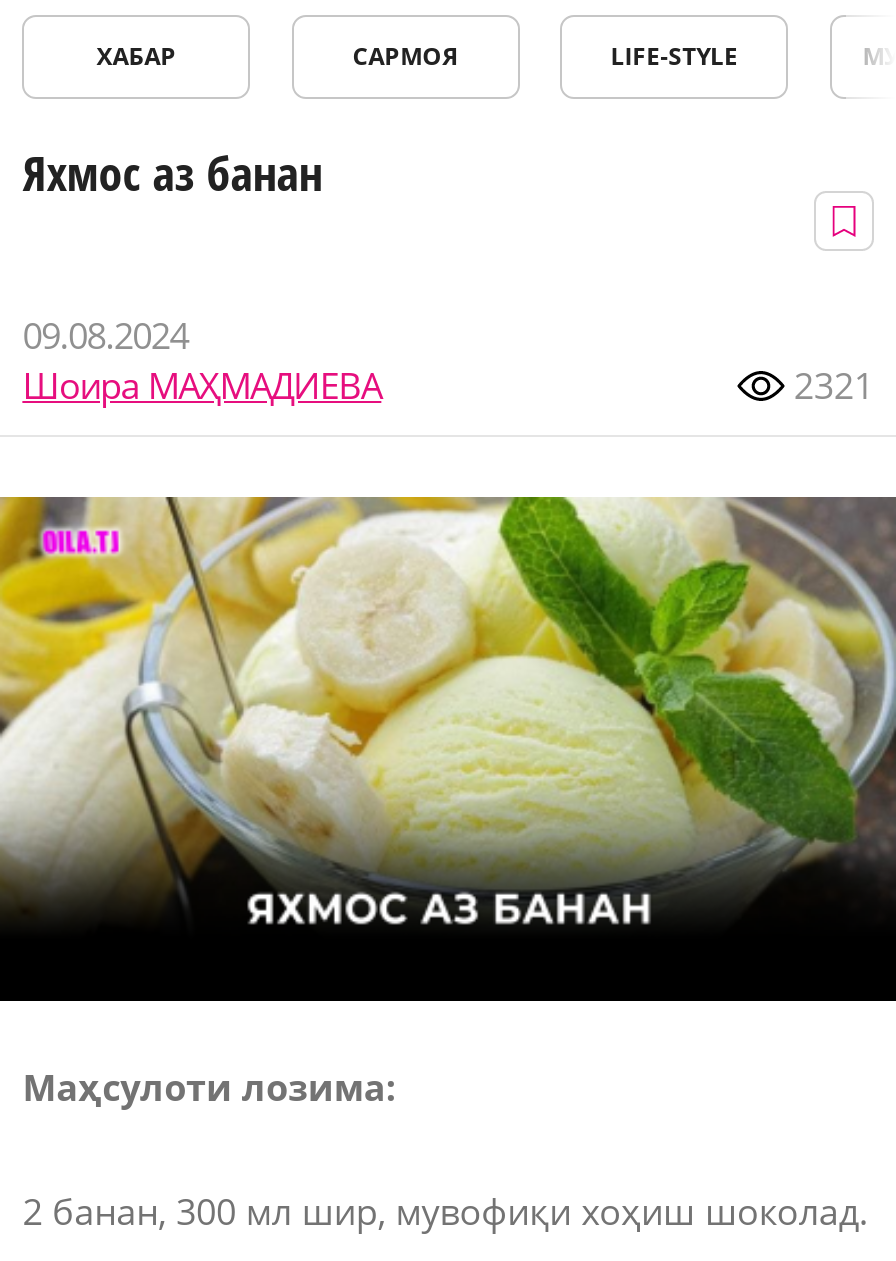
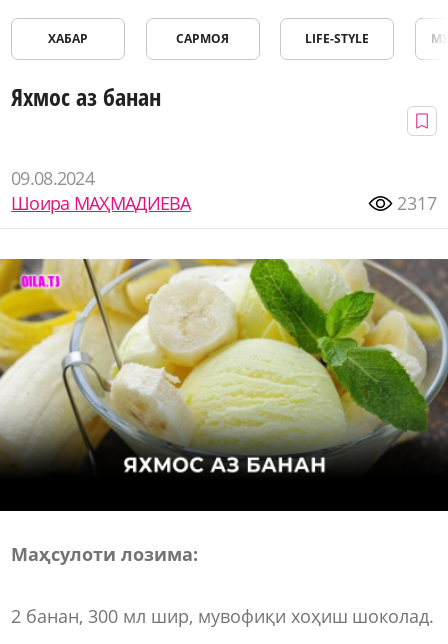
- 2321
+ 2317
